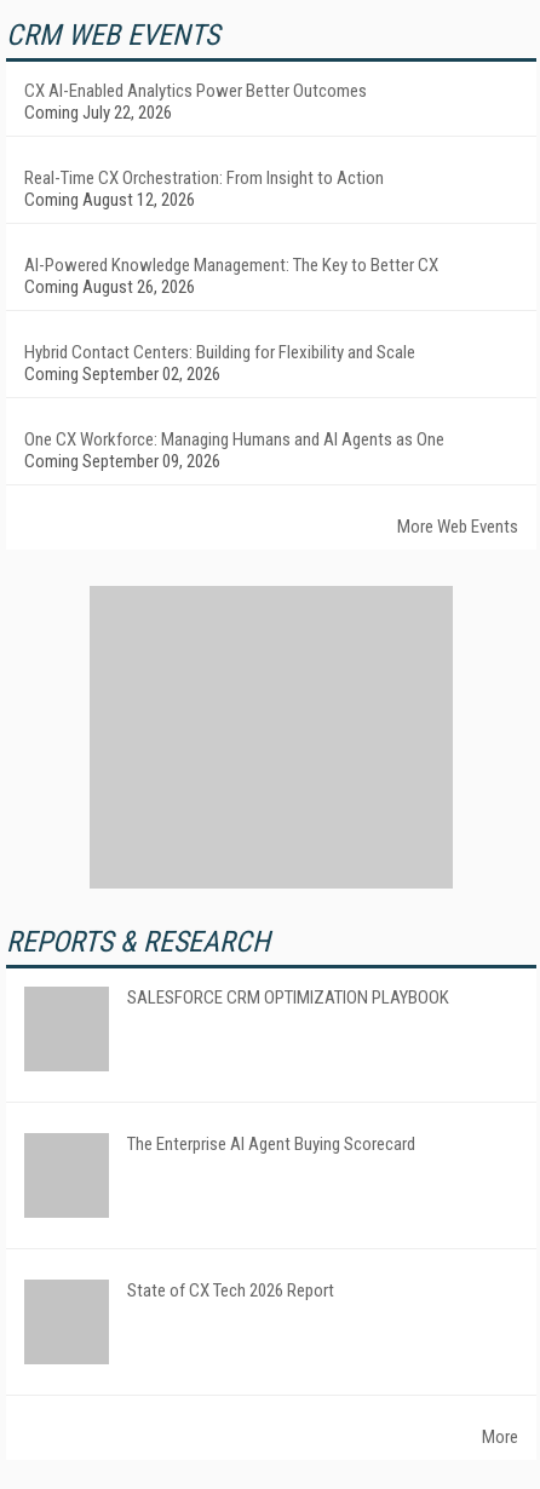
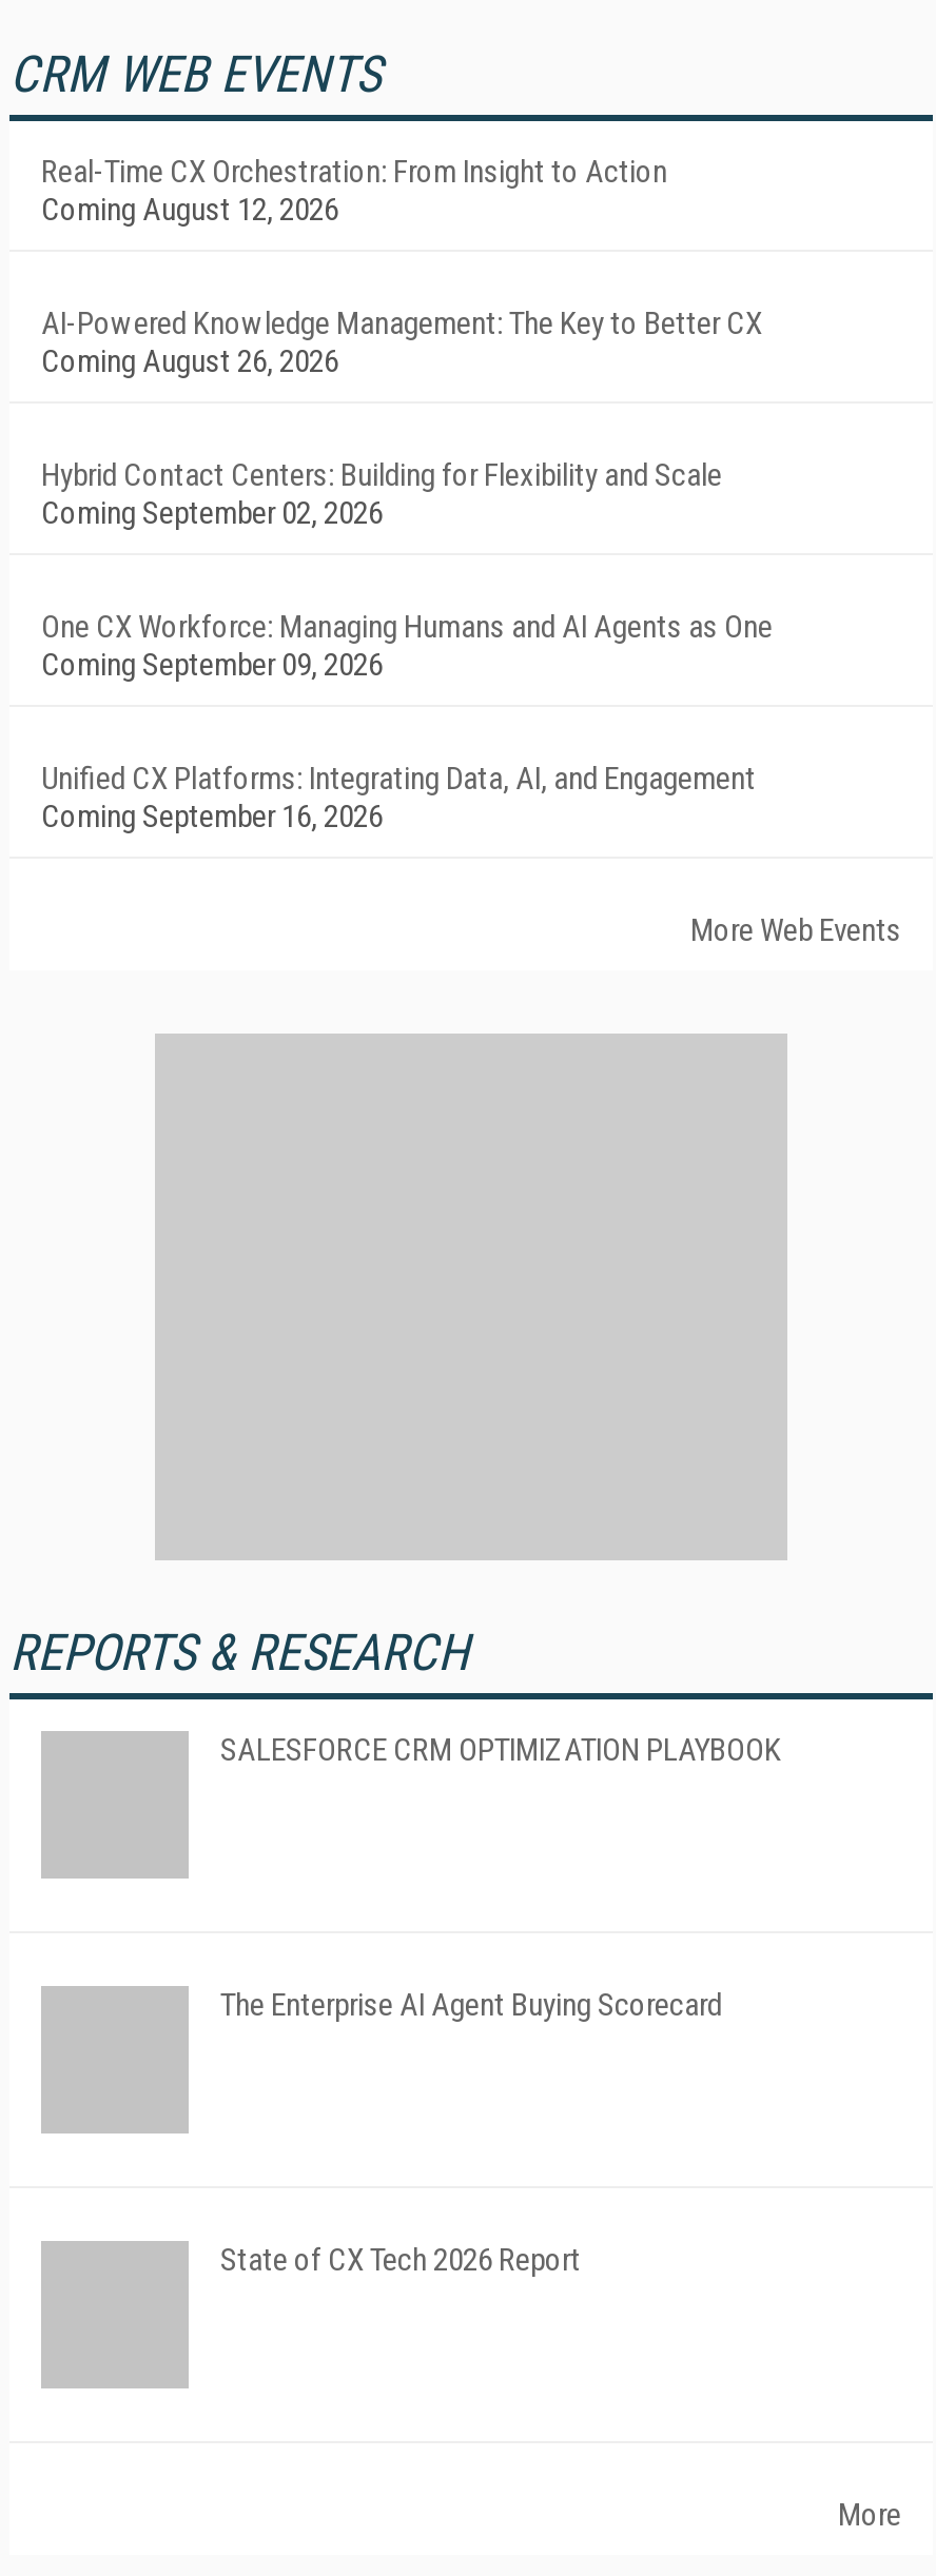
- CX AI-Enabled Analytics Power Better Outcomes
- Coming July 22, 2026

moved up: Real-Time CX Orchestration: From Insight to Action | Coming August 12, 2026 | AI-Powered Knowledge Management: The Key to Better CX | Coming August 26, 2026 | Hybrid Contact Centers: Building for Flexibility and Scale | Coming September 02, 2026 | One CX Workforce: Managing Humans and AI Agents as One | Coming September 09, 2026

+ Unified CX Platforms: Integrating Data, AI, and Engagement
+ Coming September 16, 2026
